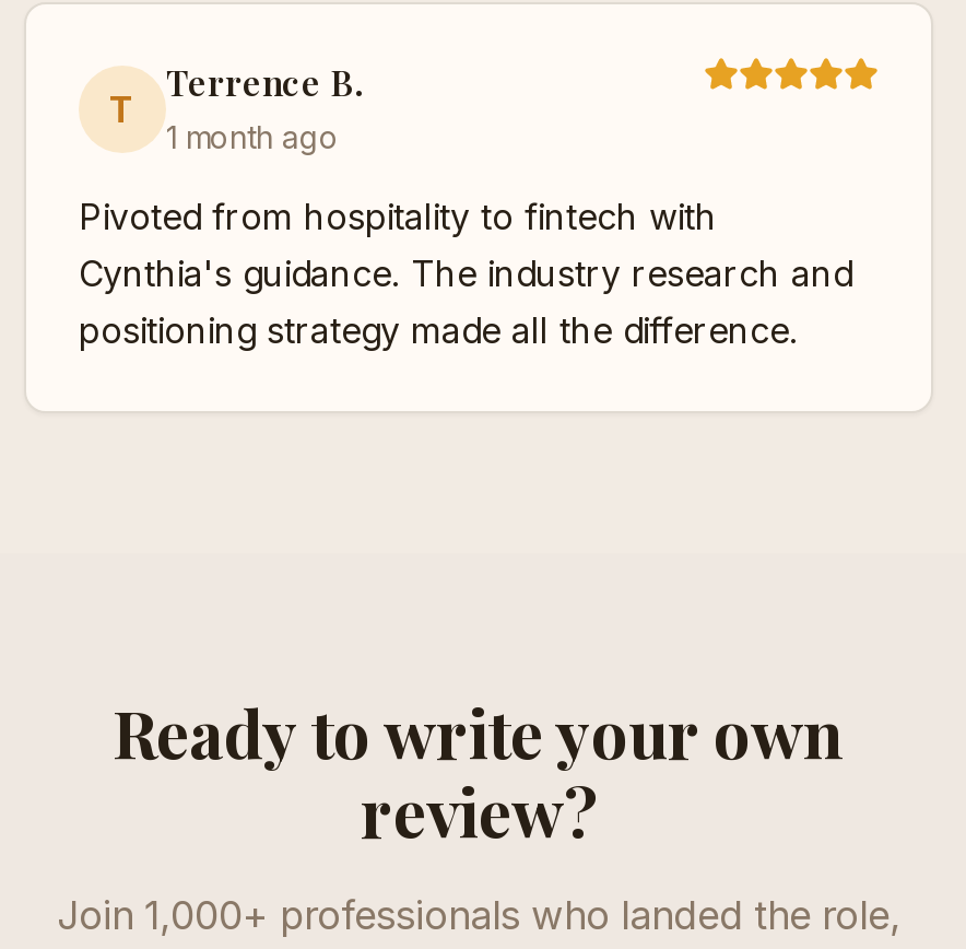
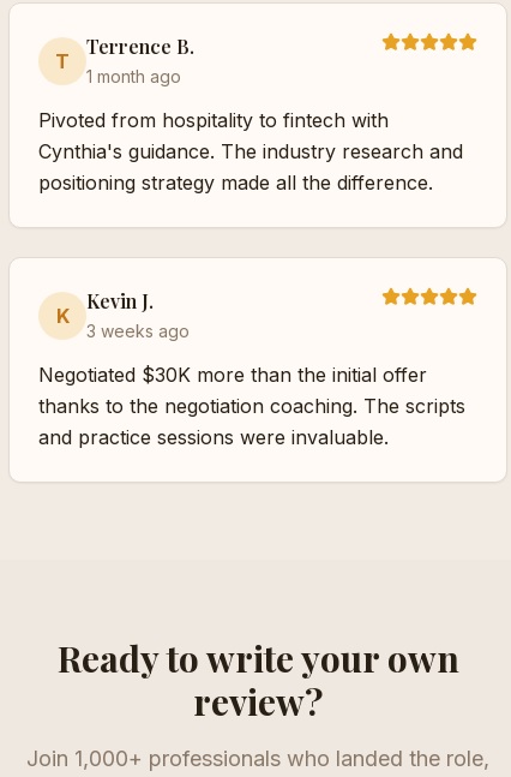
+ Kevin J.
+ 3 weeks ago
+ Negotiated $30K more than the initial offer
+ thanks to the negotiation coaching. The scripts
+ and practice sessions were invaluable.

+ K
